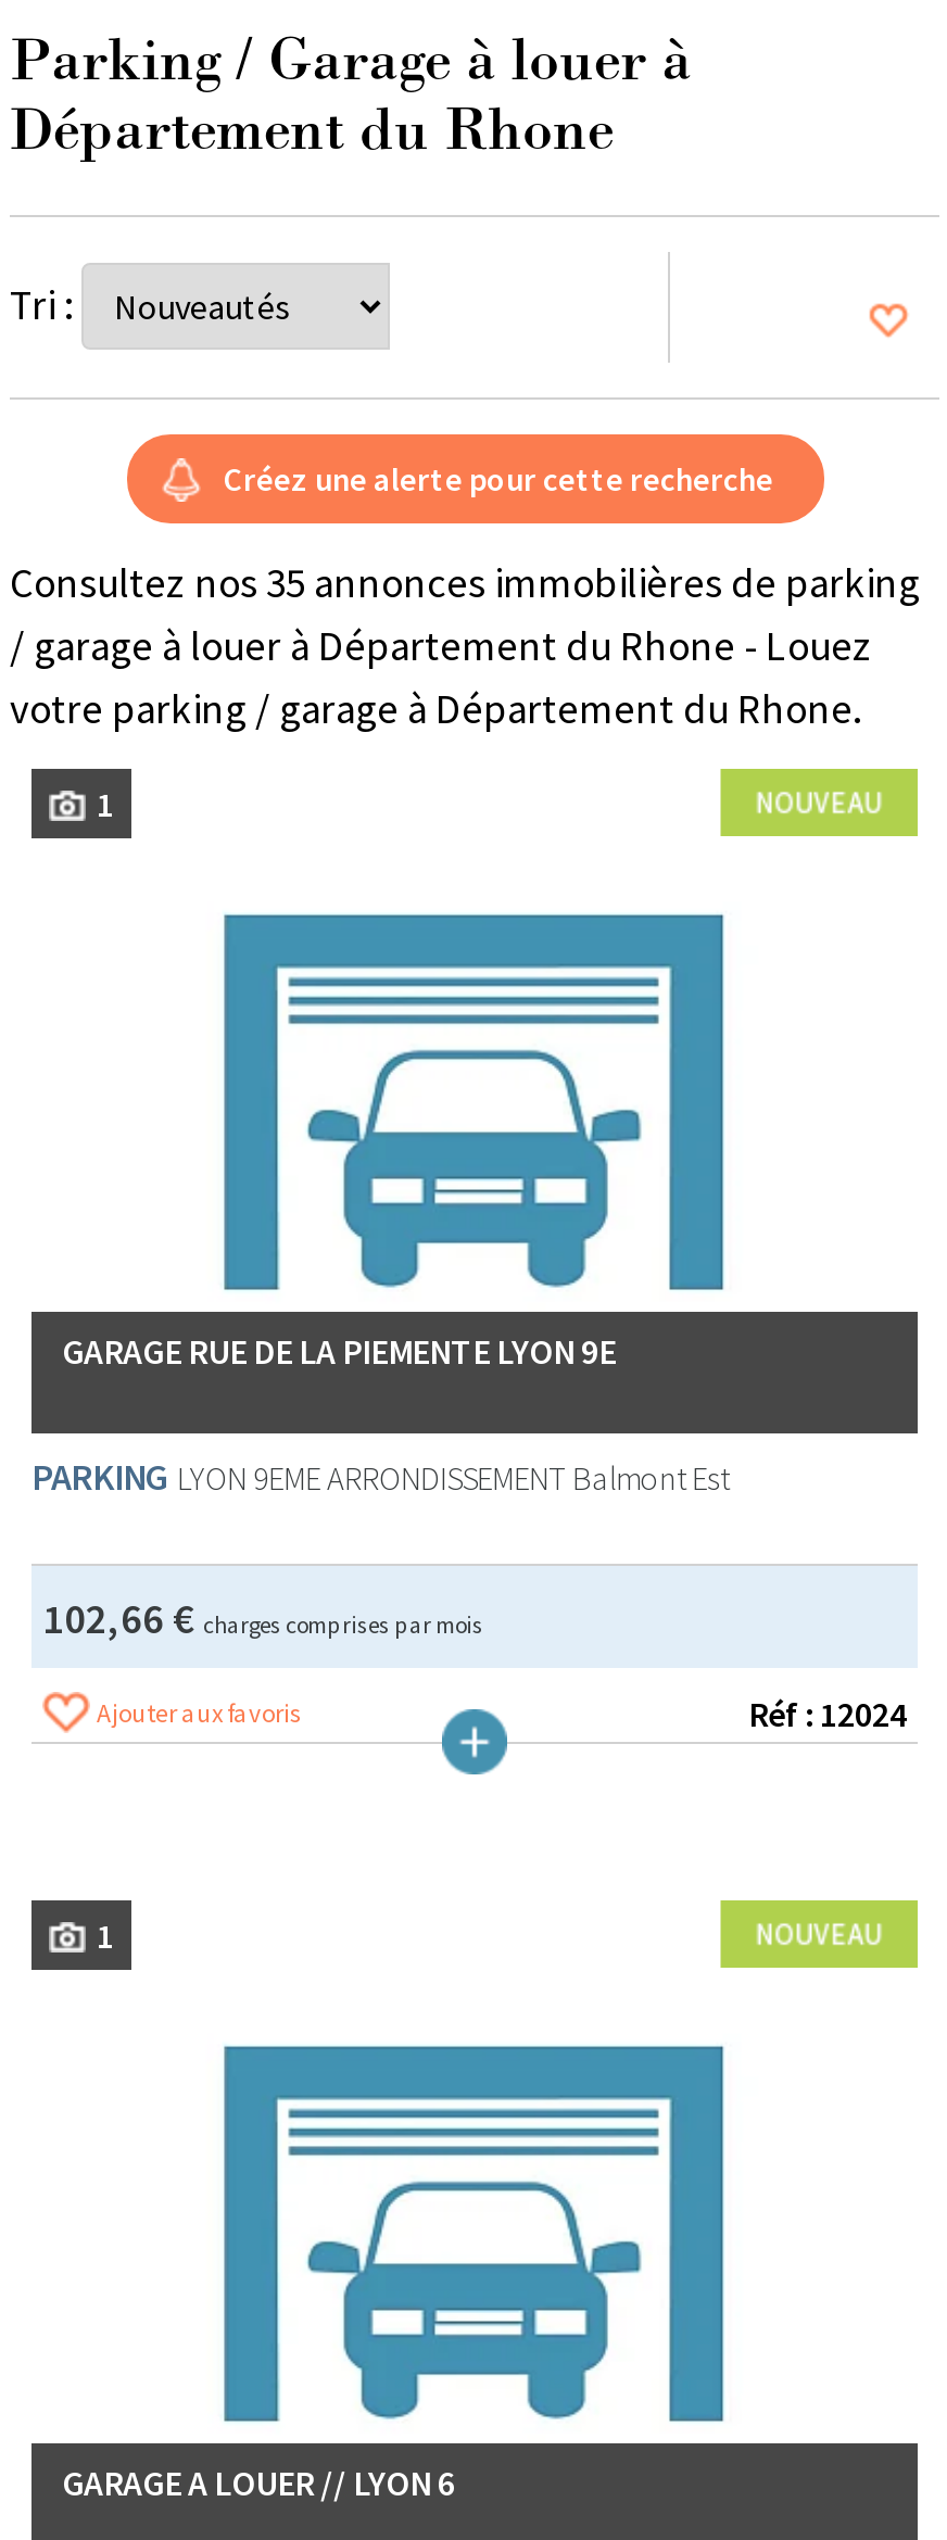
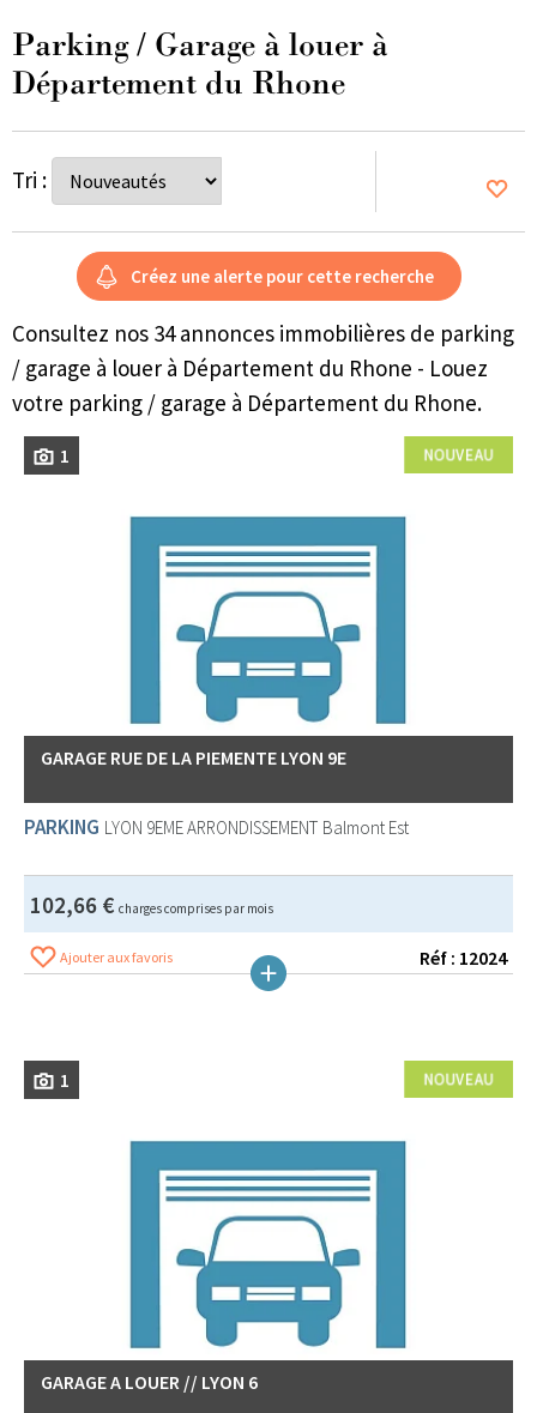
- Consultez nos 35 annonces immobilières de parking
+ Consultez nos 34 annonces immobilières de parking
